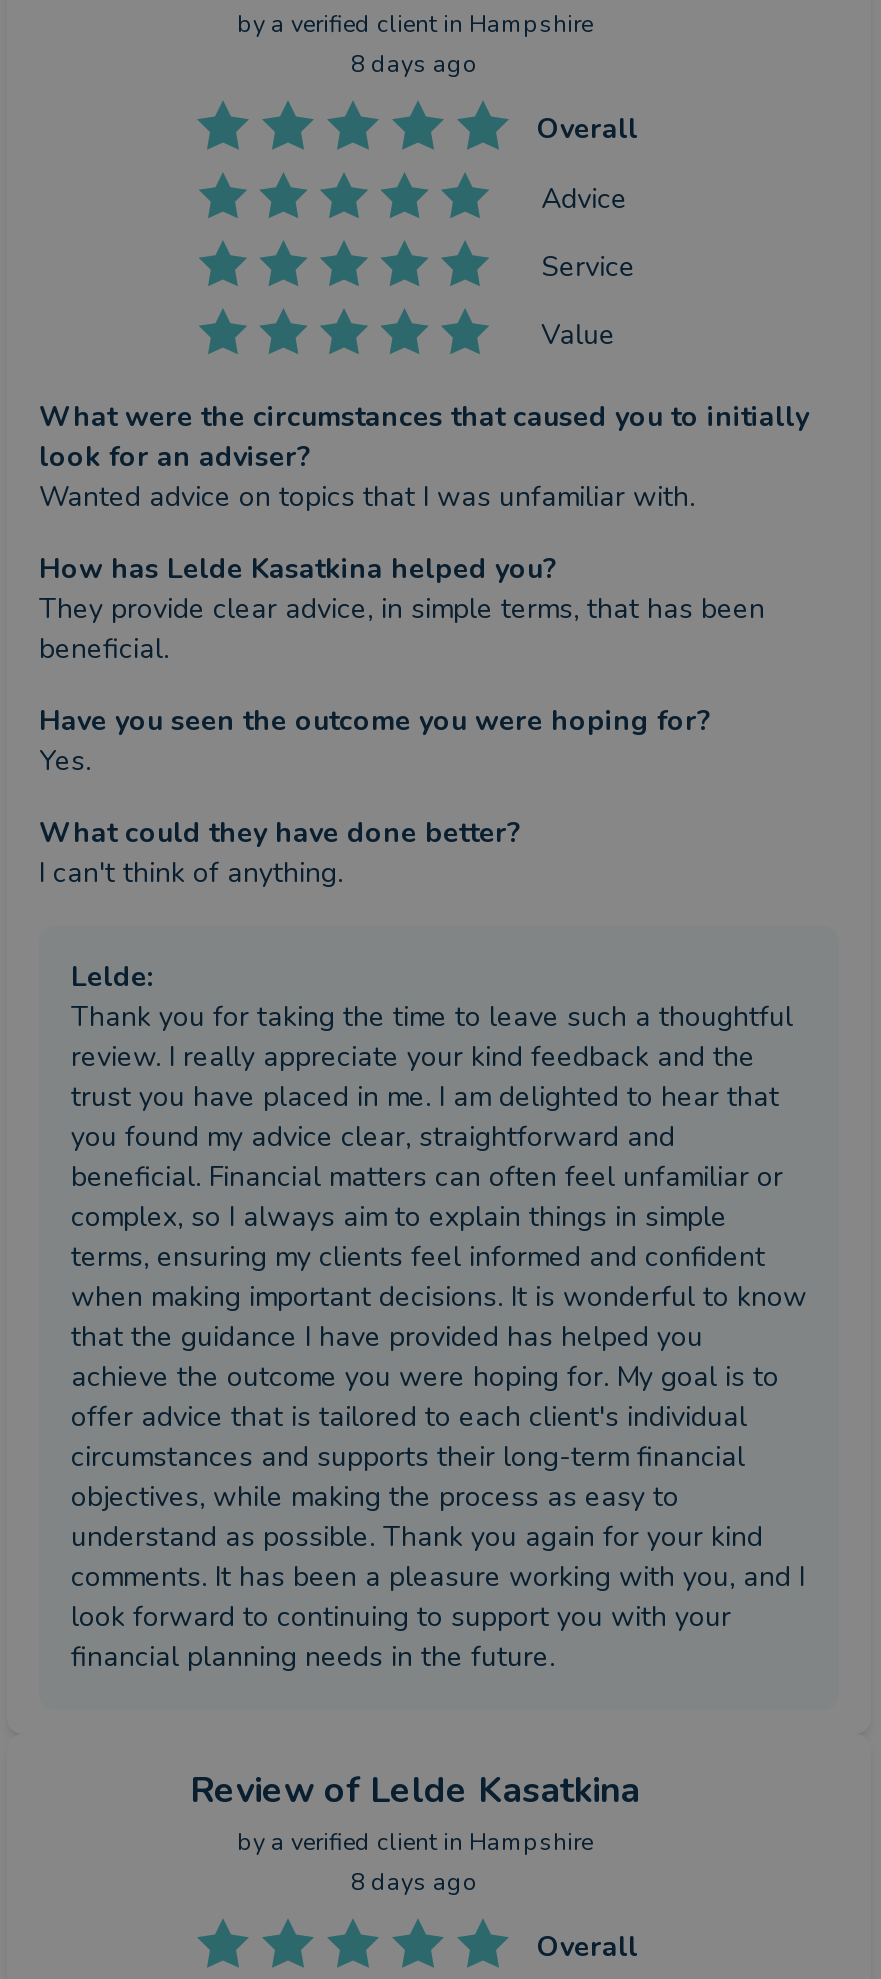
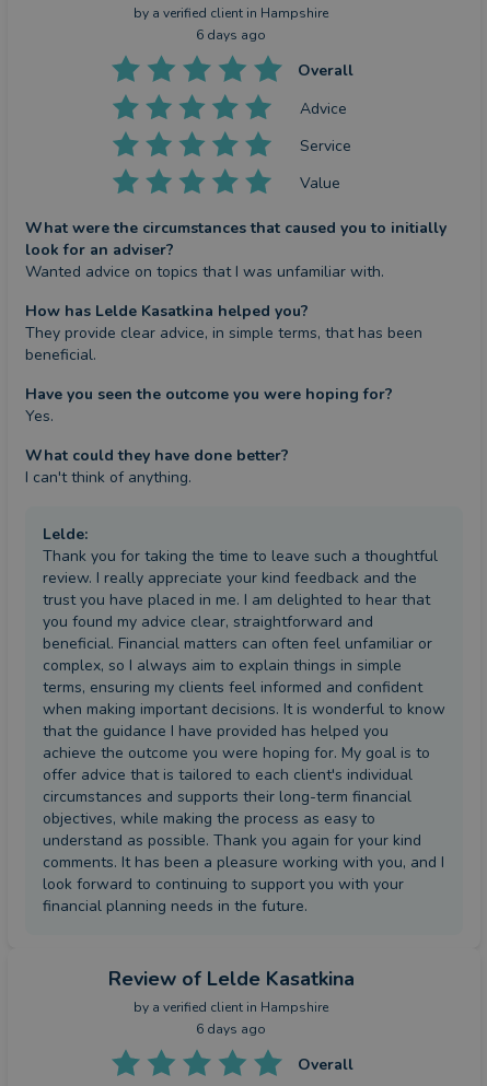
- 8 days ago
+ 6 days ago

- 8 days ago
+ 6 days ago
